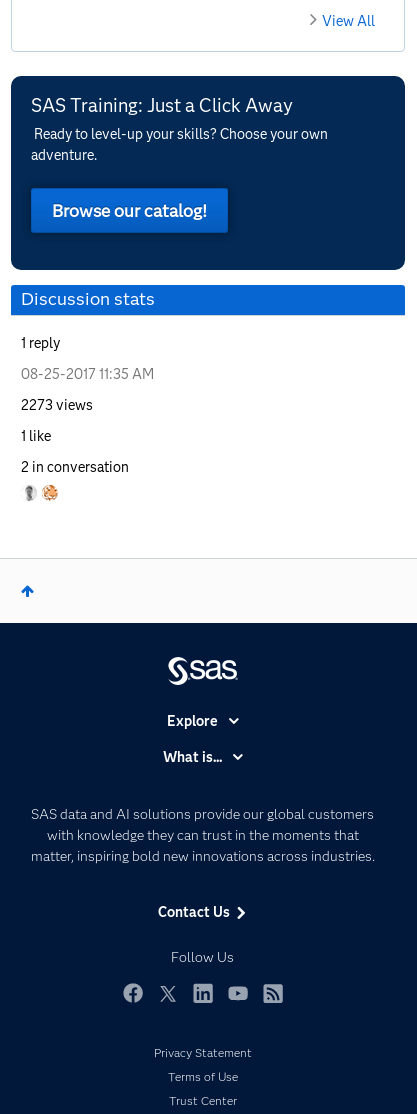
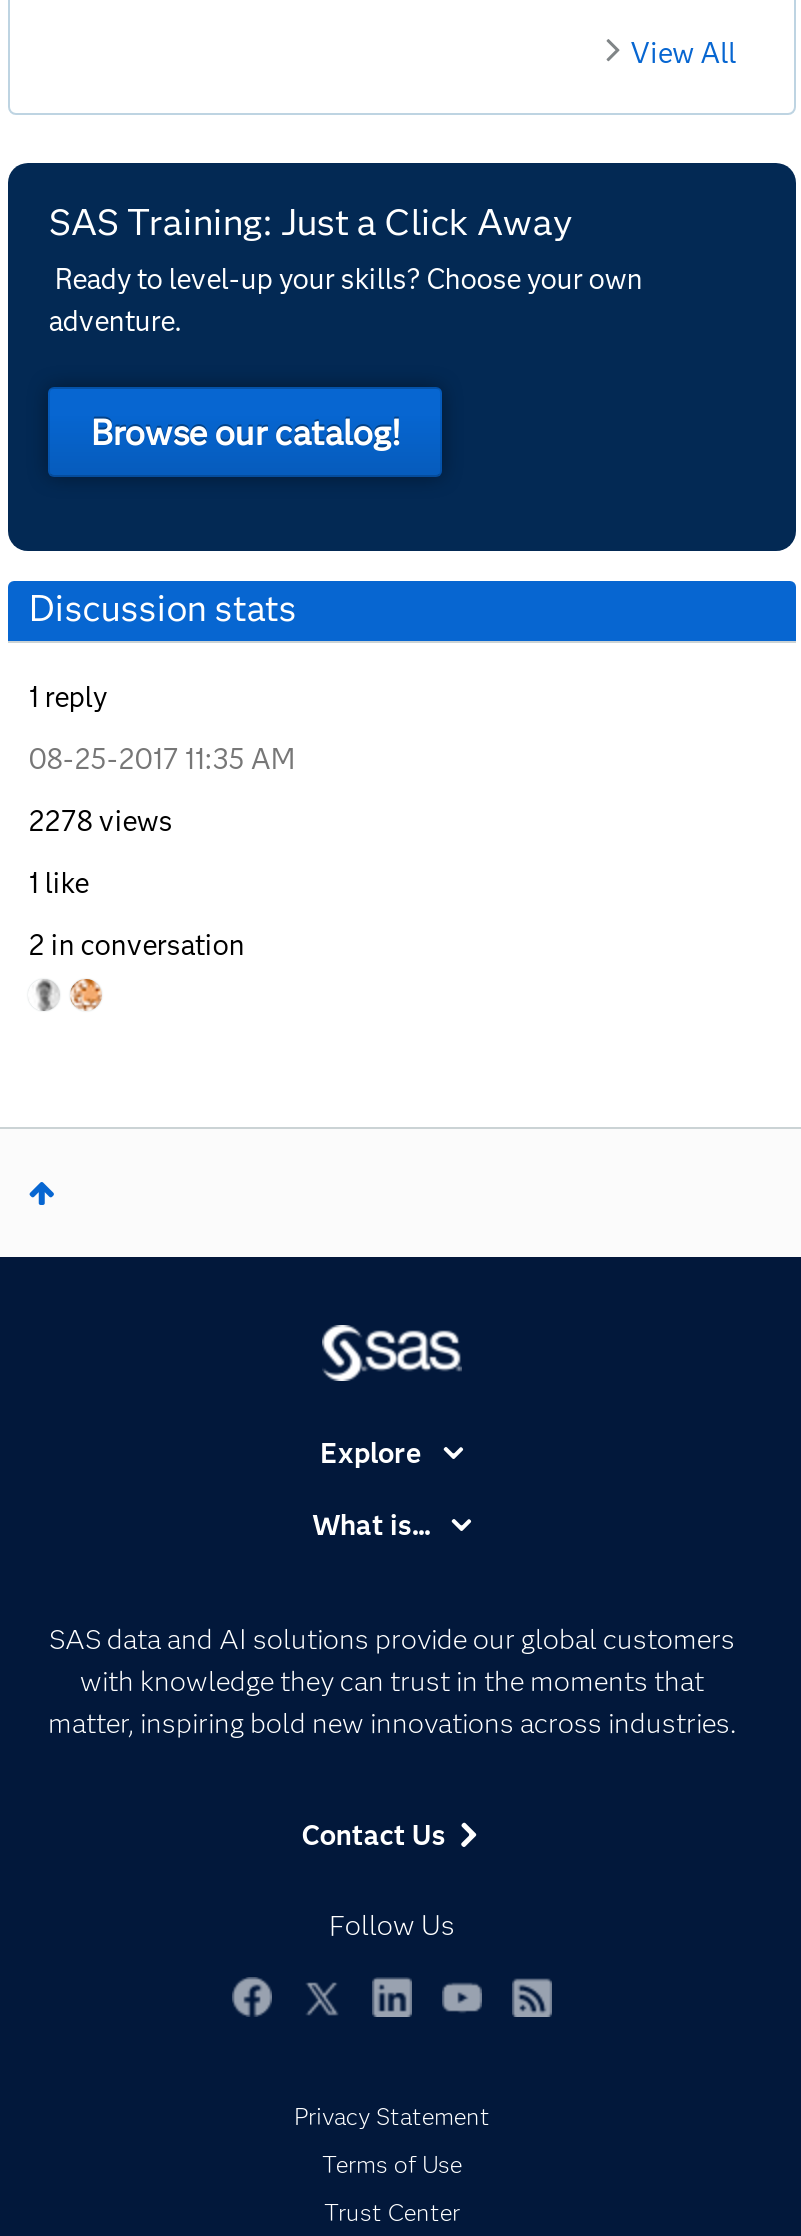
- 2273 views
+ 2278 views
